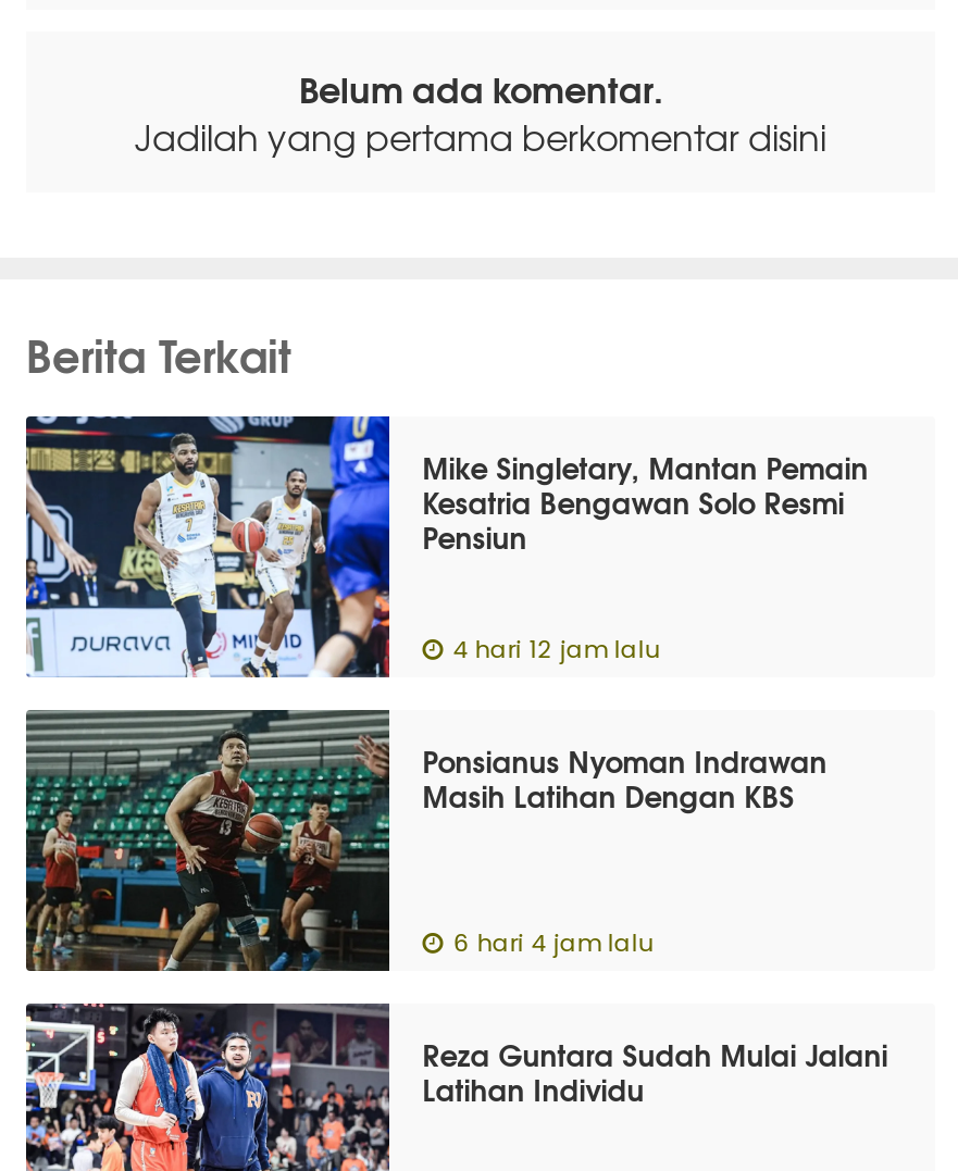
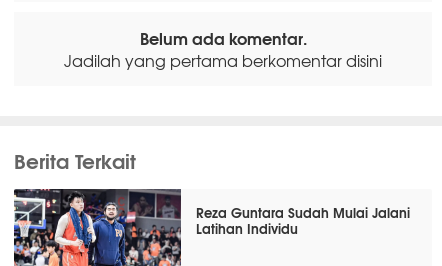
- [image]
- Mike Singletary, Mantan Pemain
- Kesatria Bengawan Solo Resmi
- Pensiun
- 4 hari 12 jam lalu
- Ponsianus Nyoman Indrawan
- Masih Latihan Dengan KBS

- [image]
- 6 hari 4 jam lalu
